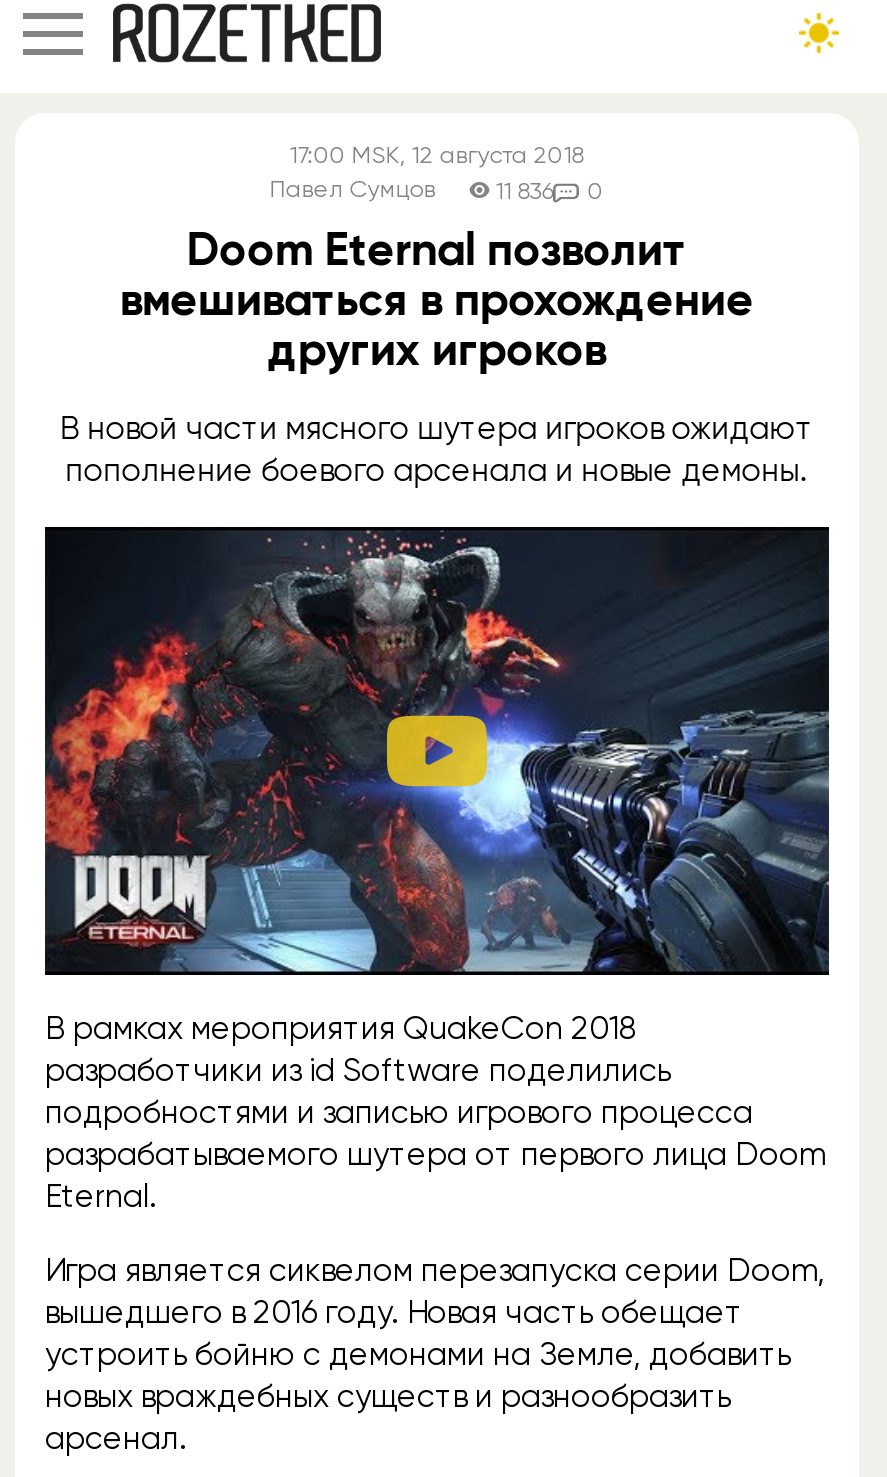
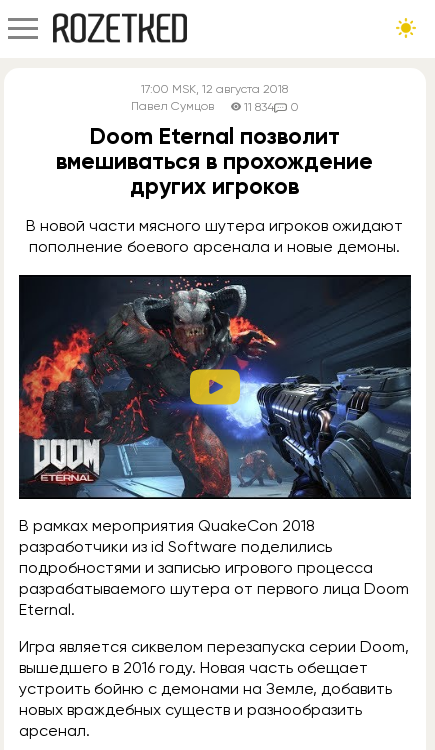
- 11 836
+ 11 834
